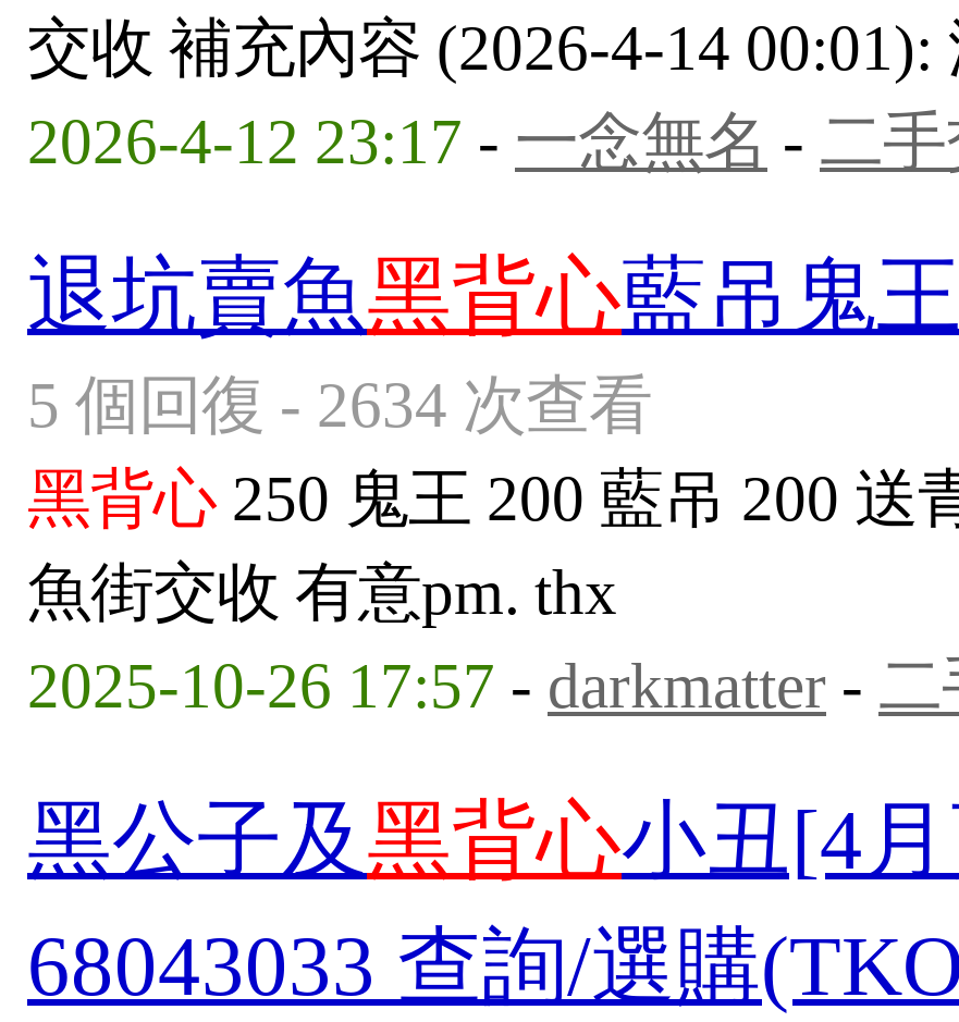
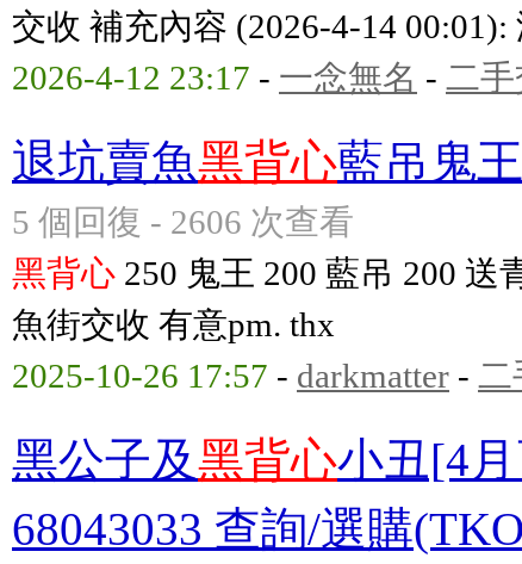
- 5 個回復 - 2634 次查看
+ 5 個回復 - 2606 次查看
